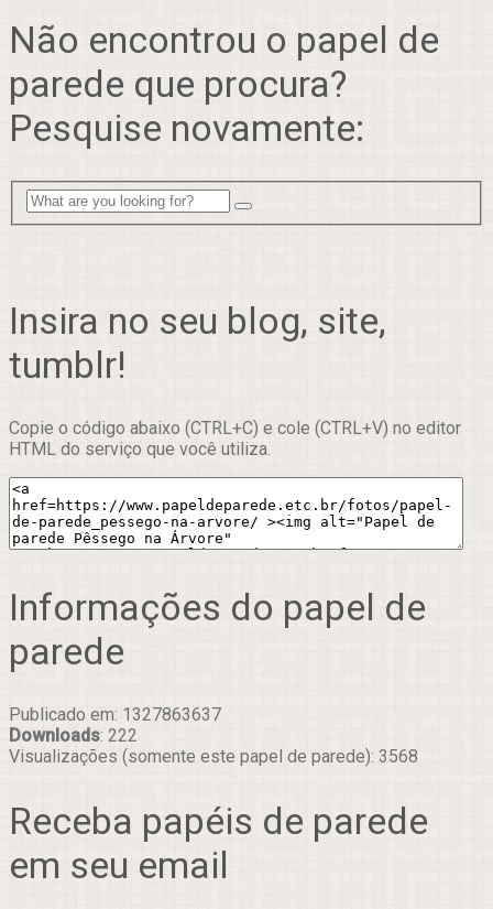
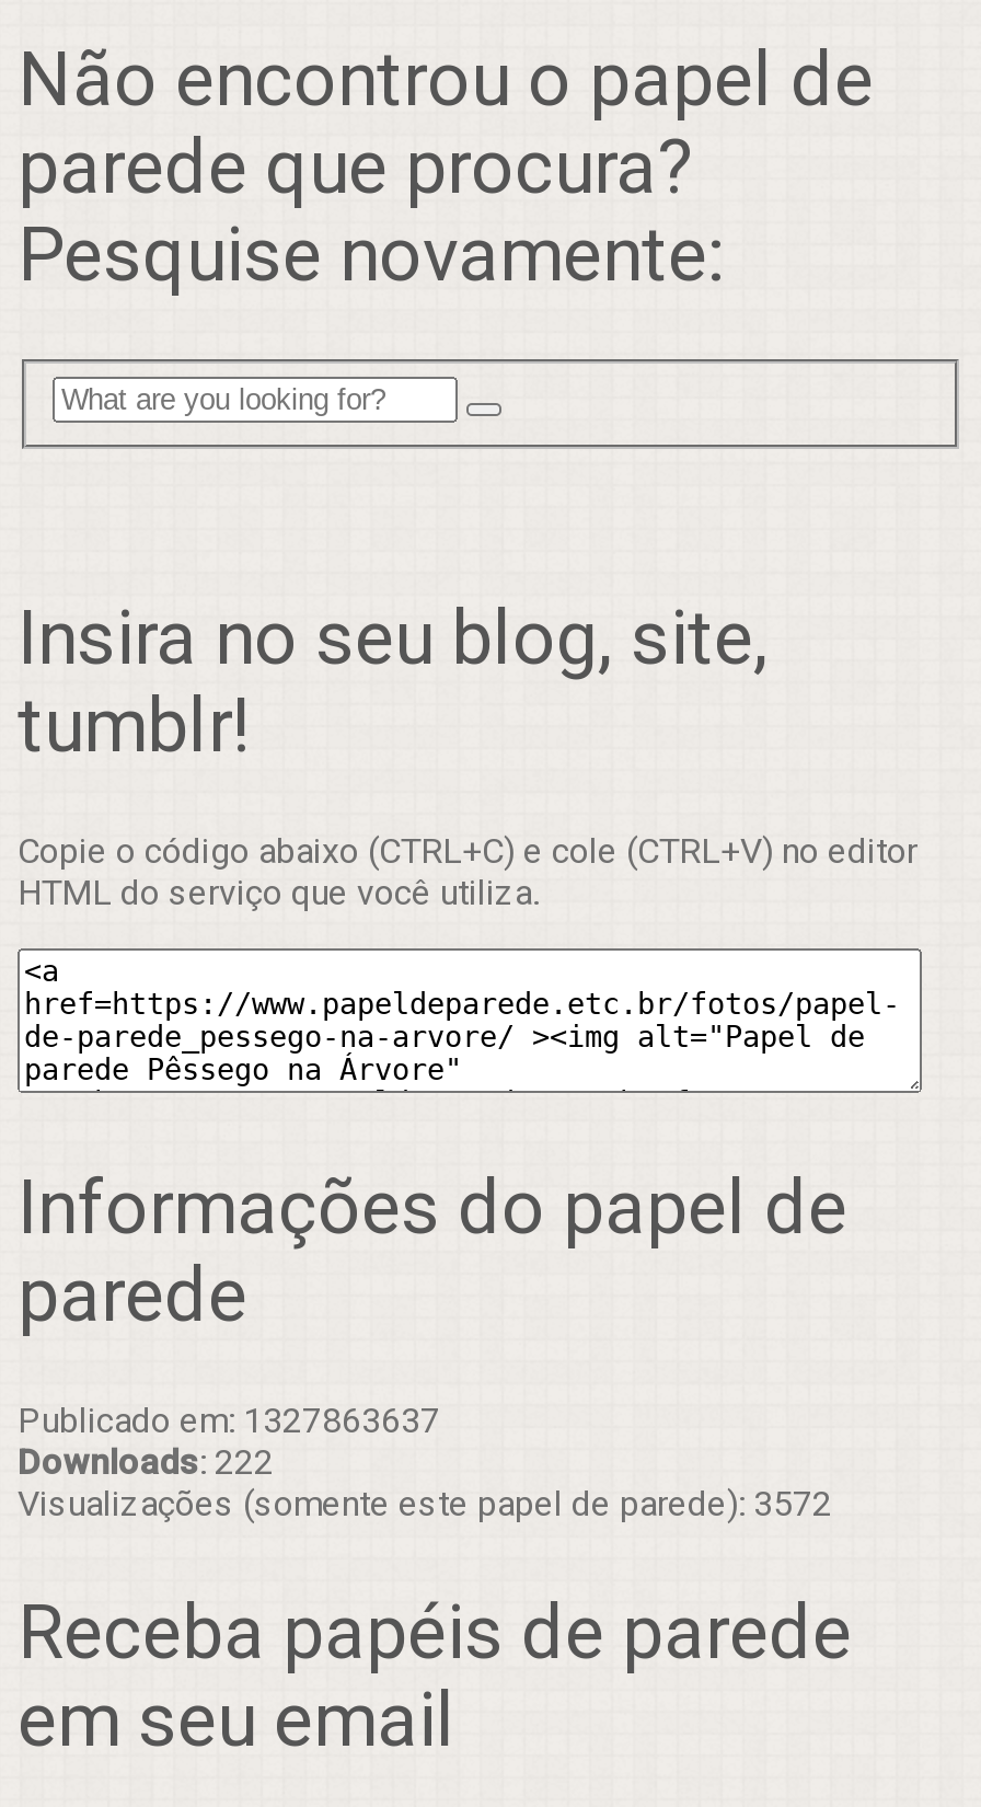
- Visualizações (somente este papel de parede): 3568
+ Visualizações (somente este papel de parede): 3572
